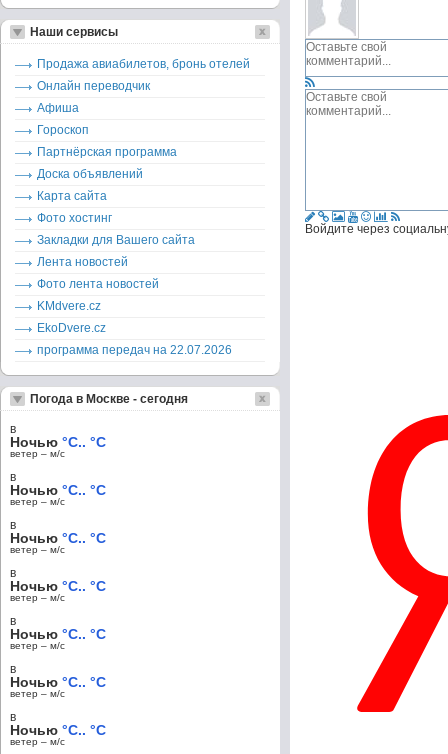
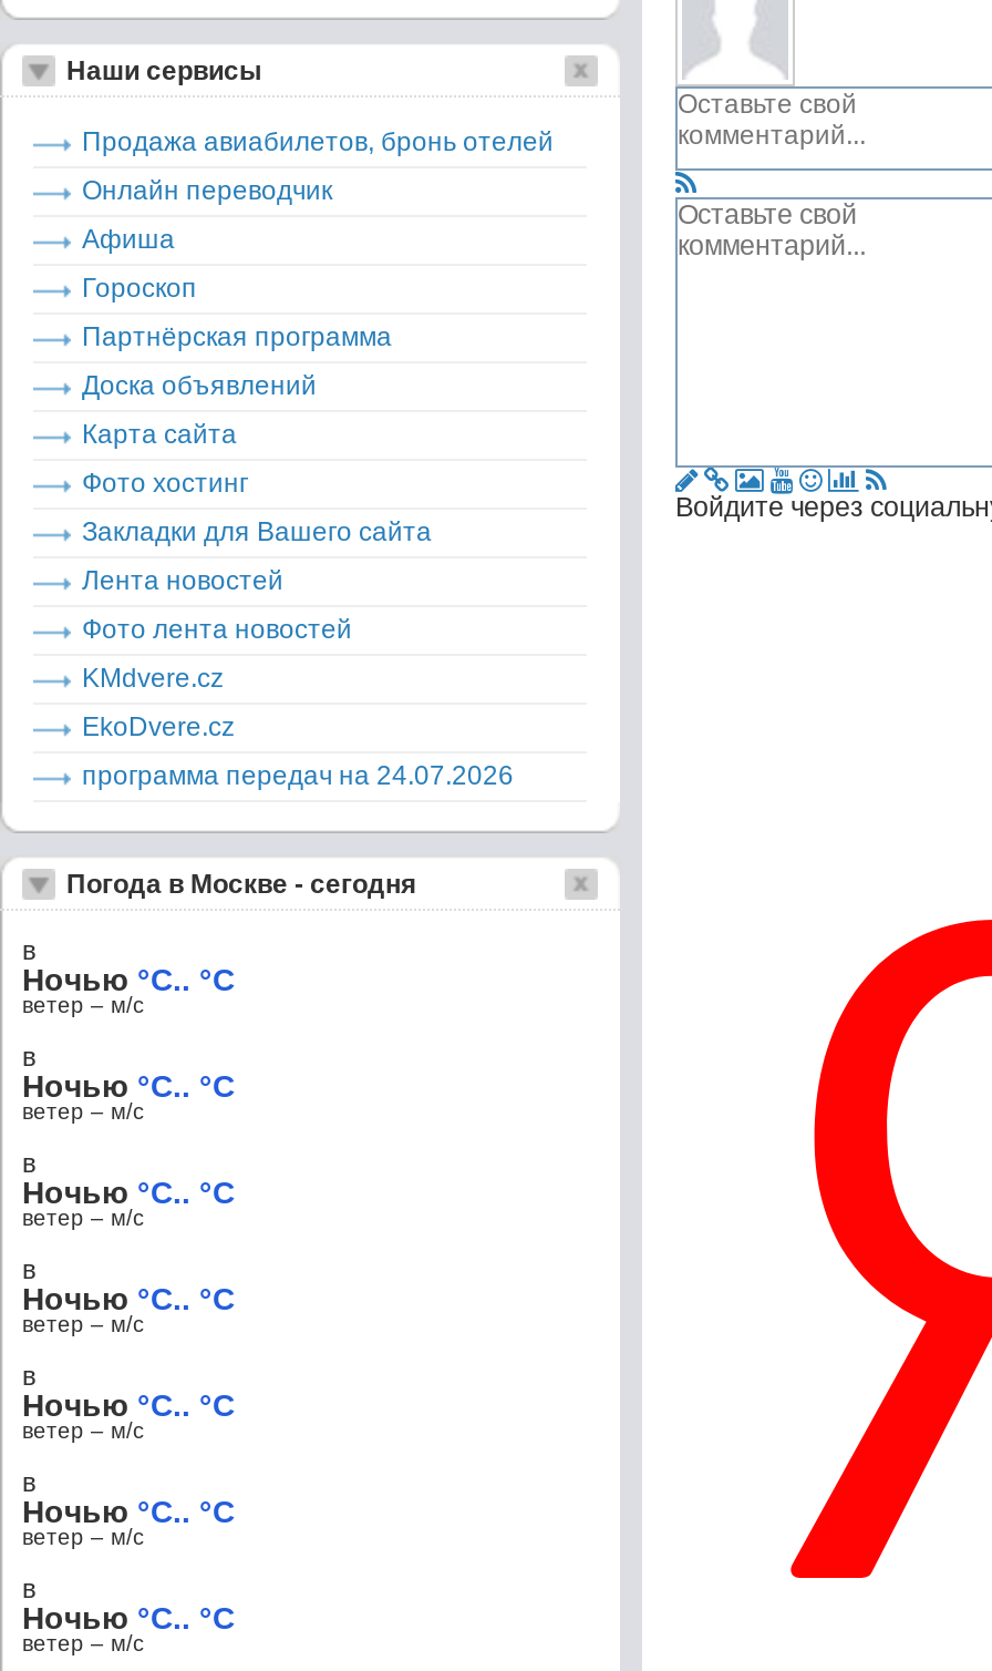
- программа передач на 22.07.2026
+ программа передач на 24.07.2026
